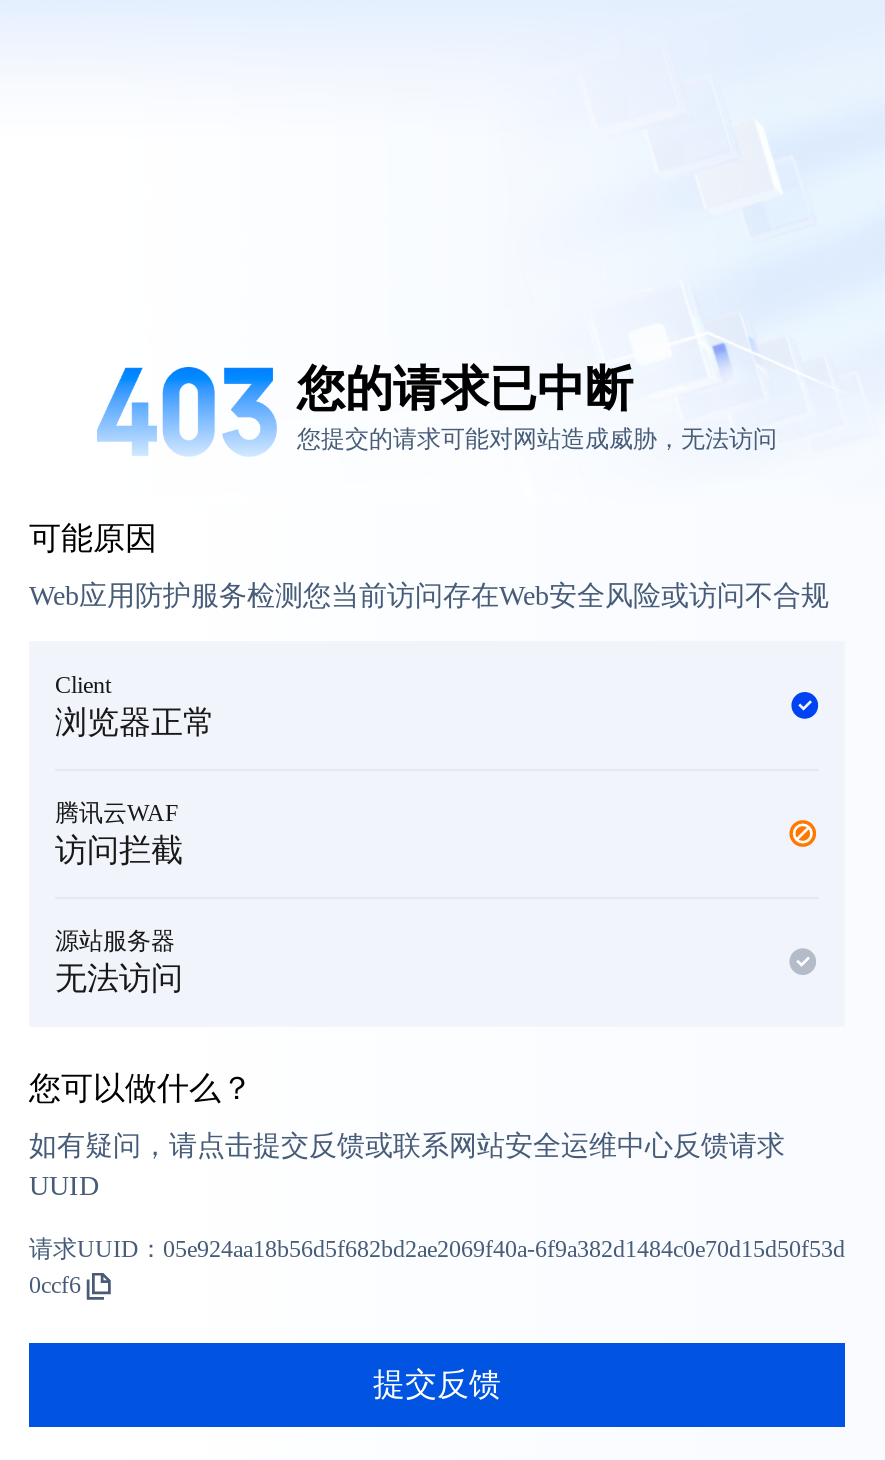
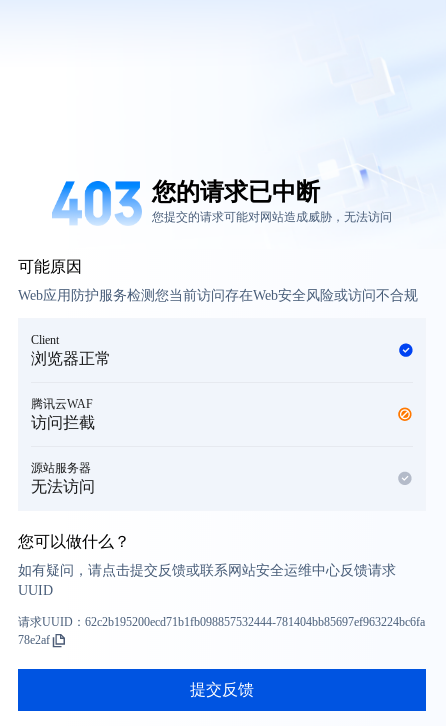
- 请求UUID：05e924aa18b56d5f682bd2ae2069f40a-6f9a382d1484c0e70d15d50f53d
- 0ccf6
+ 请求UUID：62c2b195200ecd71b1fb098857532444-781404bb85697ef963224bc6fa
+ 78e2af
